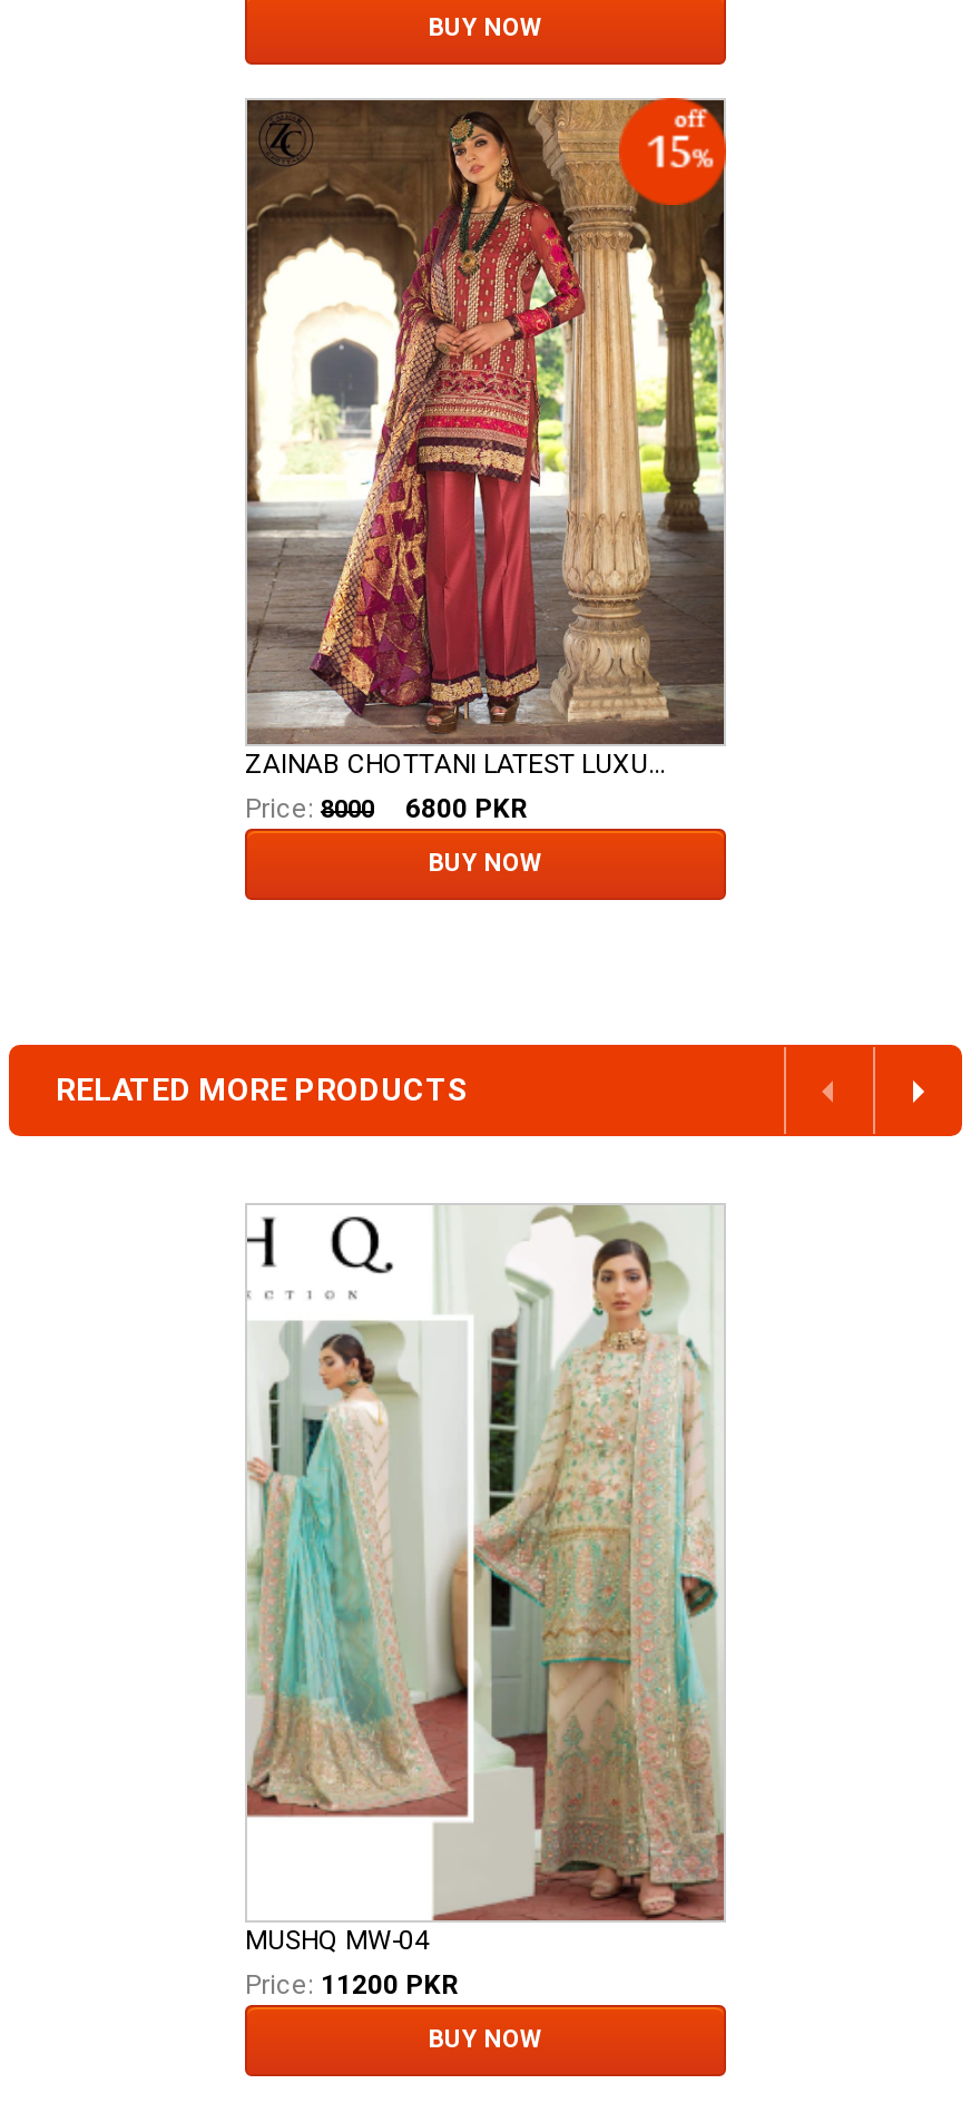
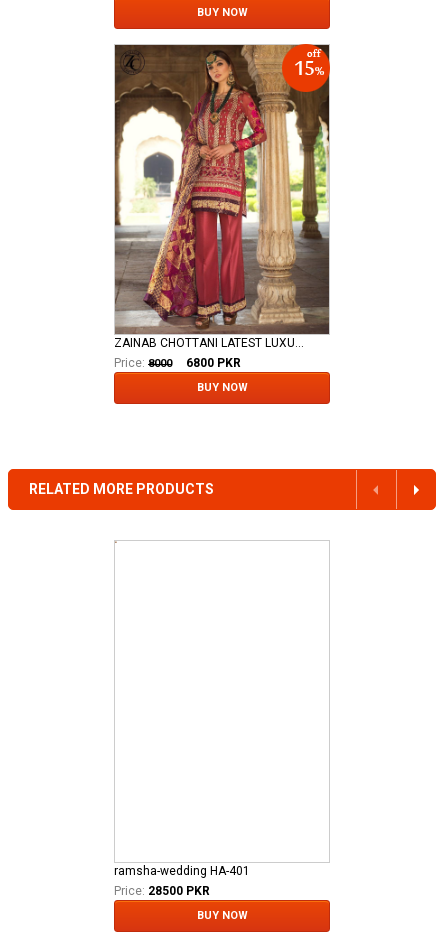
- [image]

- MUSHQ MW-04
- Price: 11200 PKR
+ ramsha-wedding HA-401
+ Price: 28500 PKR
